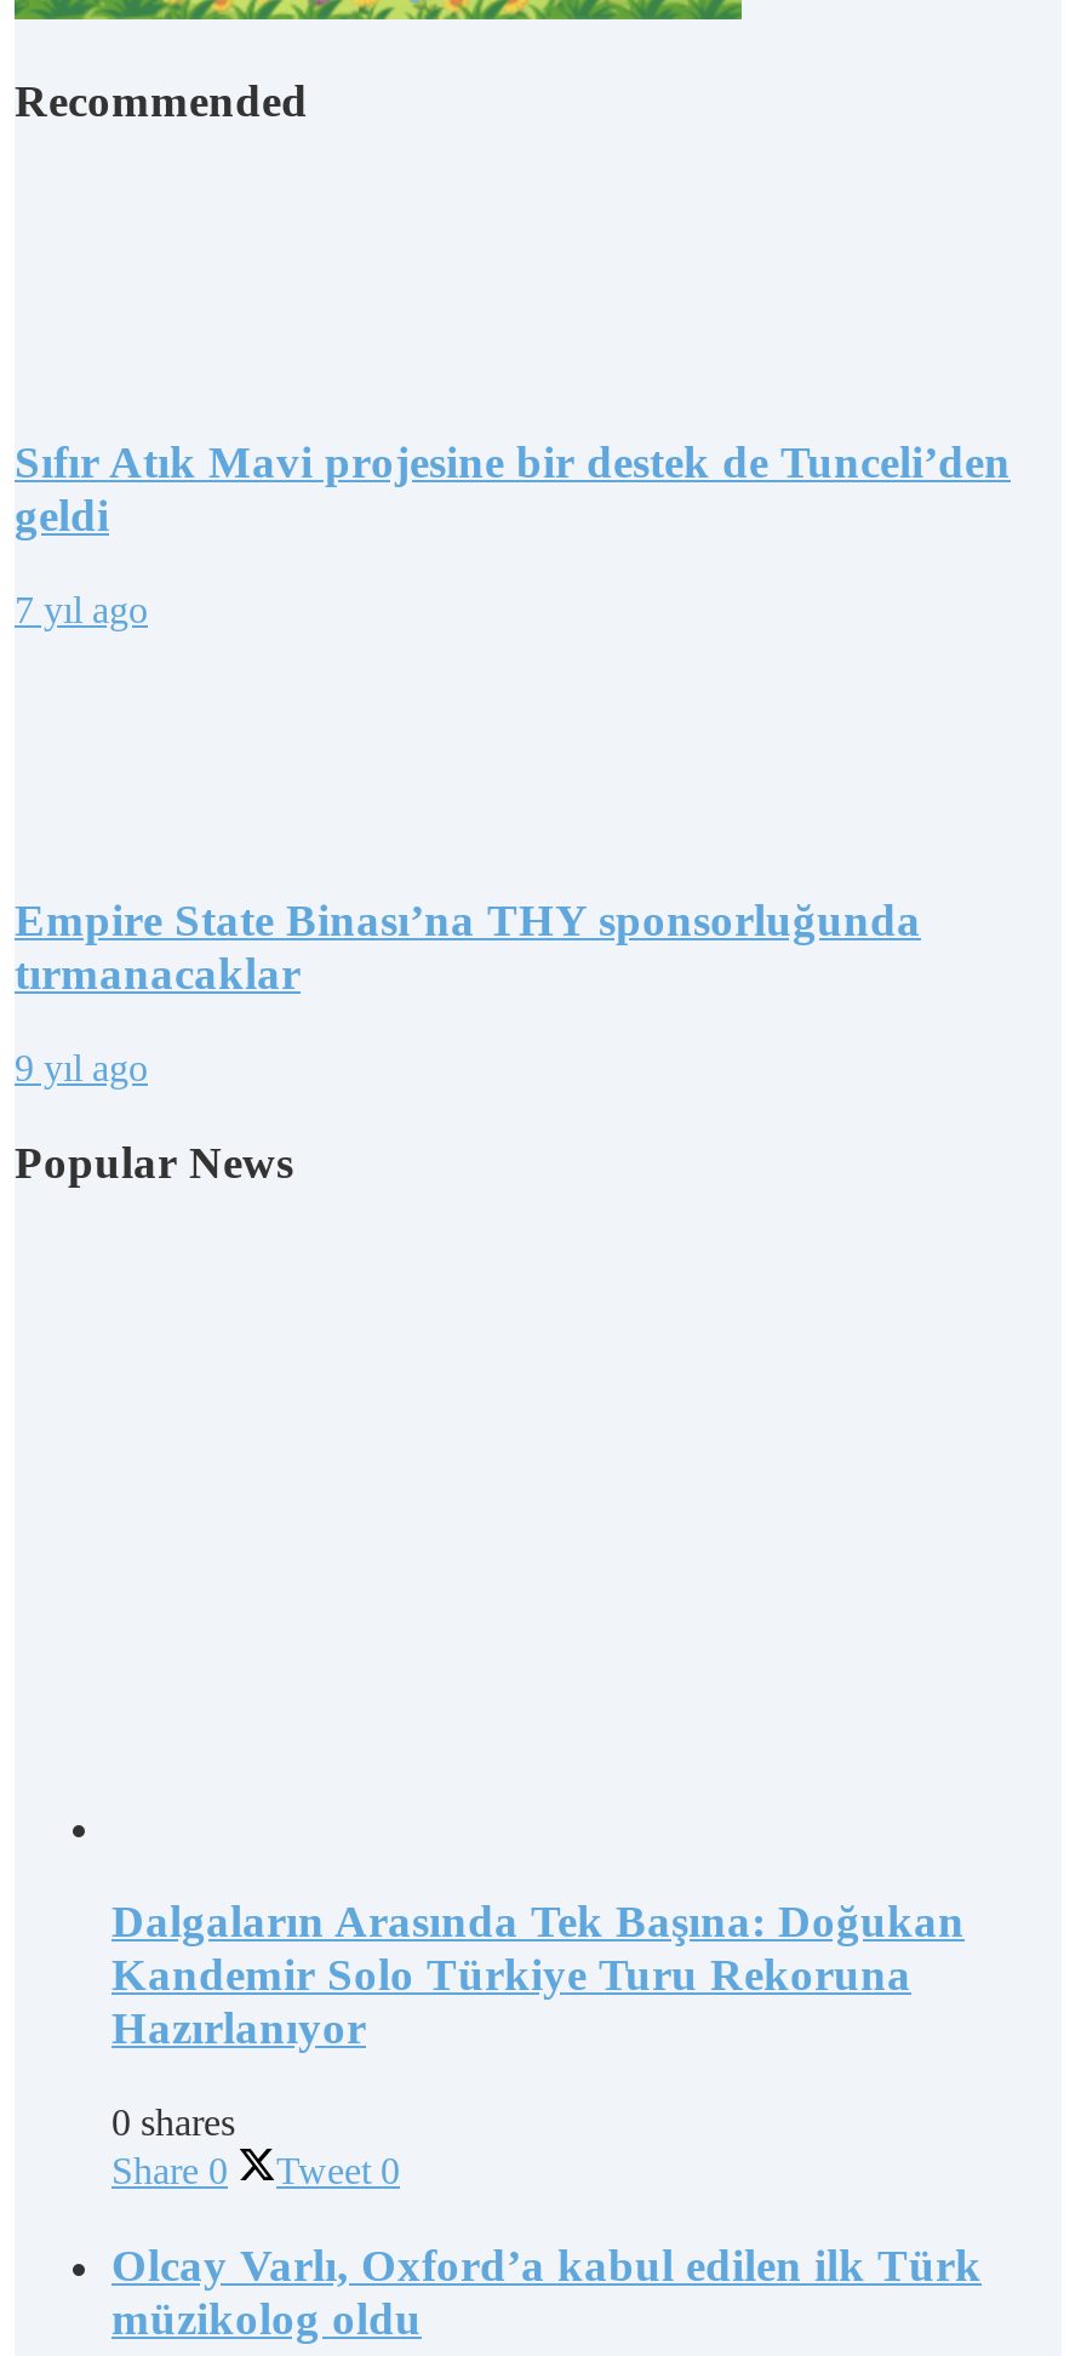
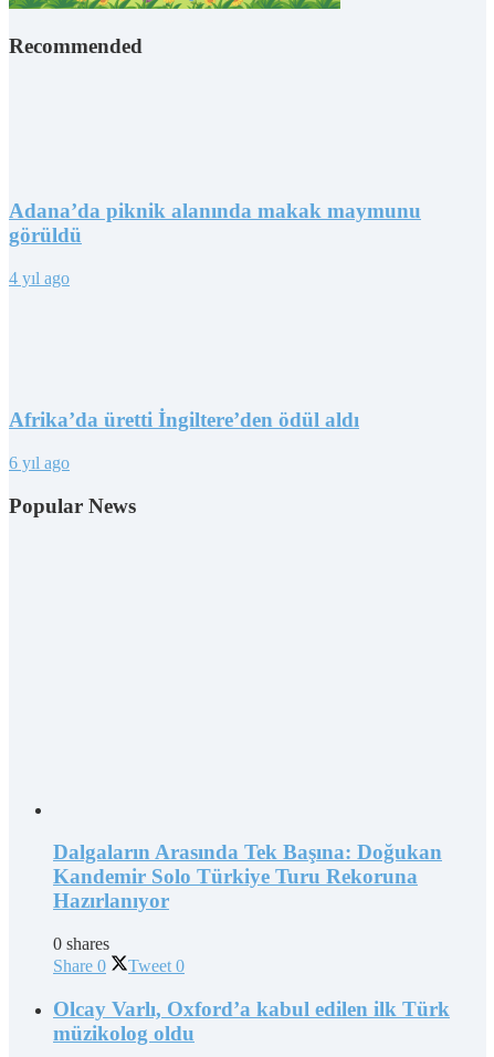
- Sıfır Atık Mavi projesine bir destek de Tunceli’den
- geldi
+ Adana’da piknik alanında makak maymunu
+ görüldü

- 7 yıl ago
+ 4 yıl ago

- Empire State Binası’na THY sponsorluğunda
- tırmanacaklar
+ Afrika’da üretti İngiltere’den ödül aldı

- 9 yıl ago
+ 6 yıl ago
